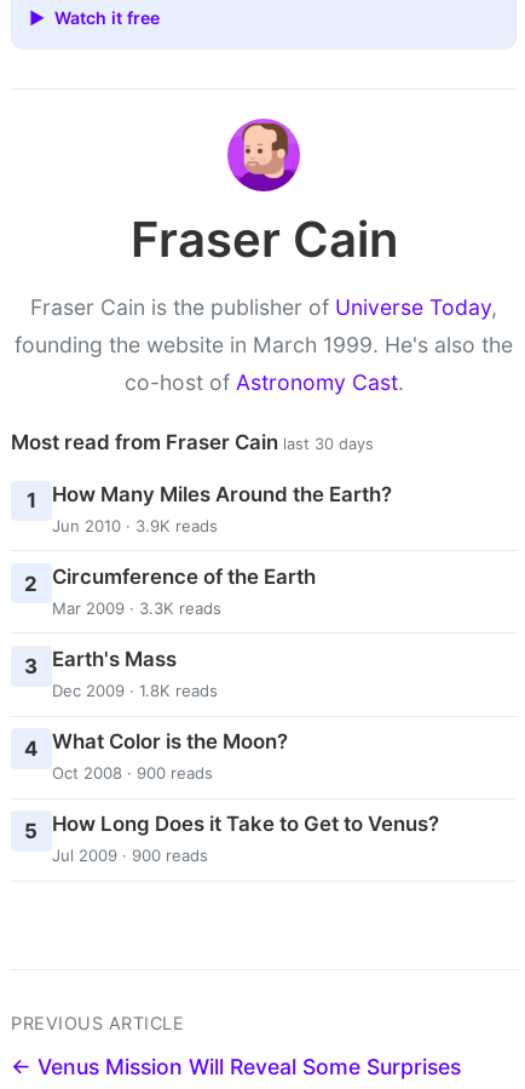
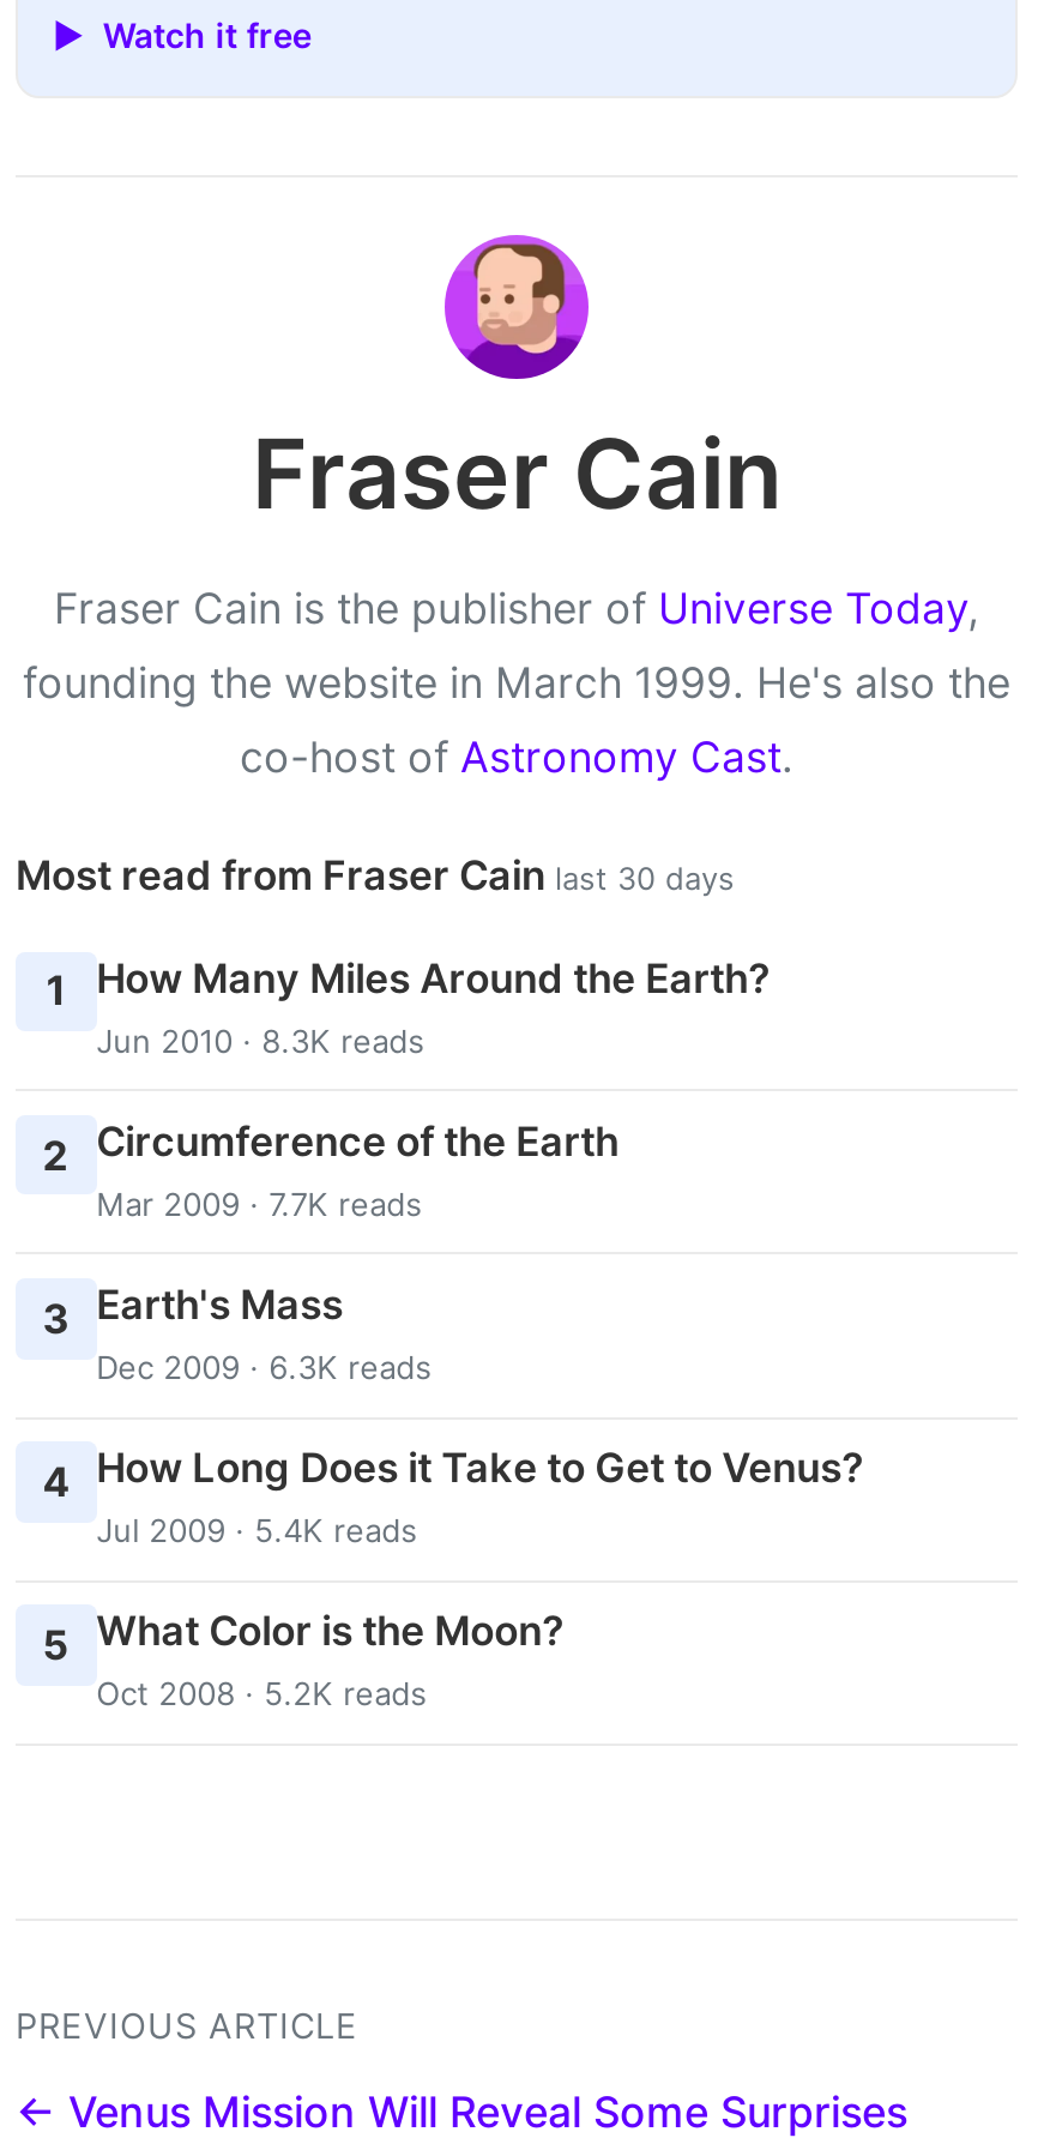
- Jun 2010 · 3.9K reads
+ Jun 2010 · 8.3K reads

- Mar 2009 · 3.3K reads
+ Mar 2009 · 7.7K reads

- Dec 2009 · 1.8K reads
+ Dec 2009 · 6.3K reads

- 4 What Color is the Moon?
- Oct 2008 · 900 reads
+ 4 How Long Does it Take to Get to Venus?
+ Jul 2009 · 5.4K reads

- 5 How Long Does it Take to Get to Venus?
- Jul 2009 · 900 reads
+ 5 What Color is the Moon?
+ Oct 2008 · 5.2K reads
